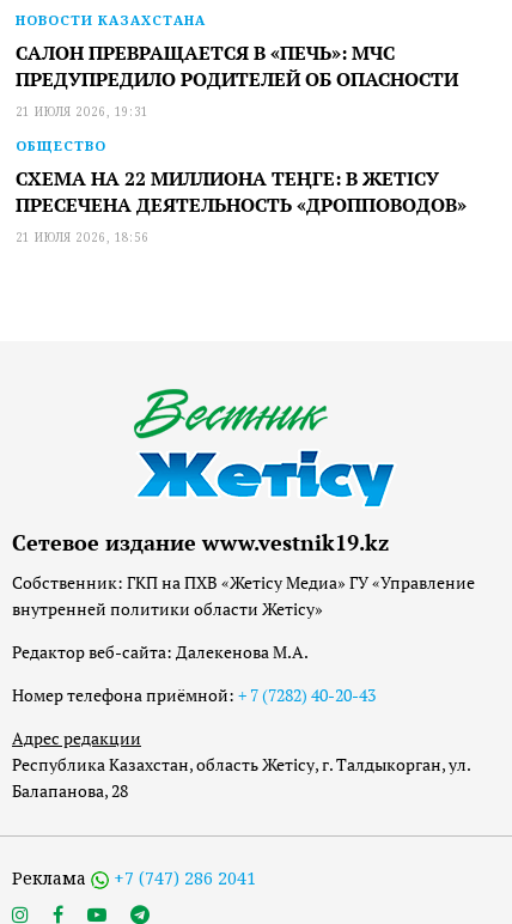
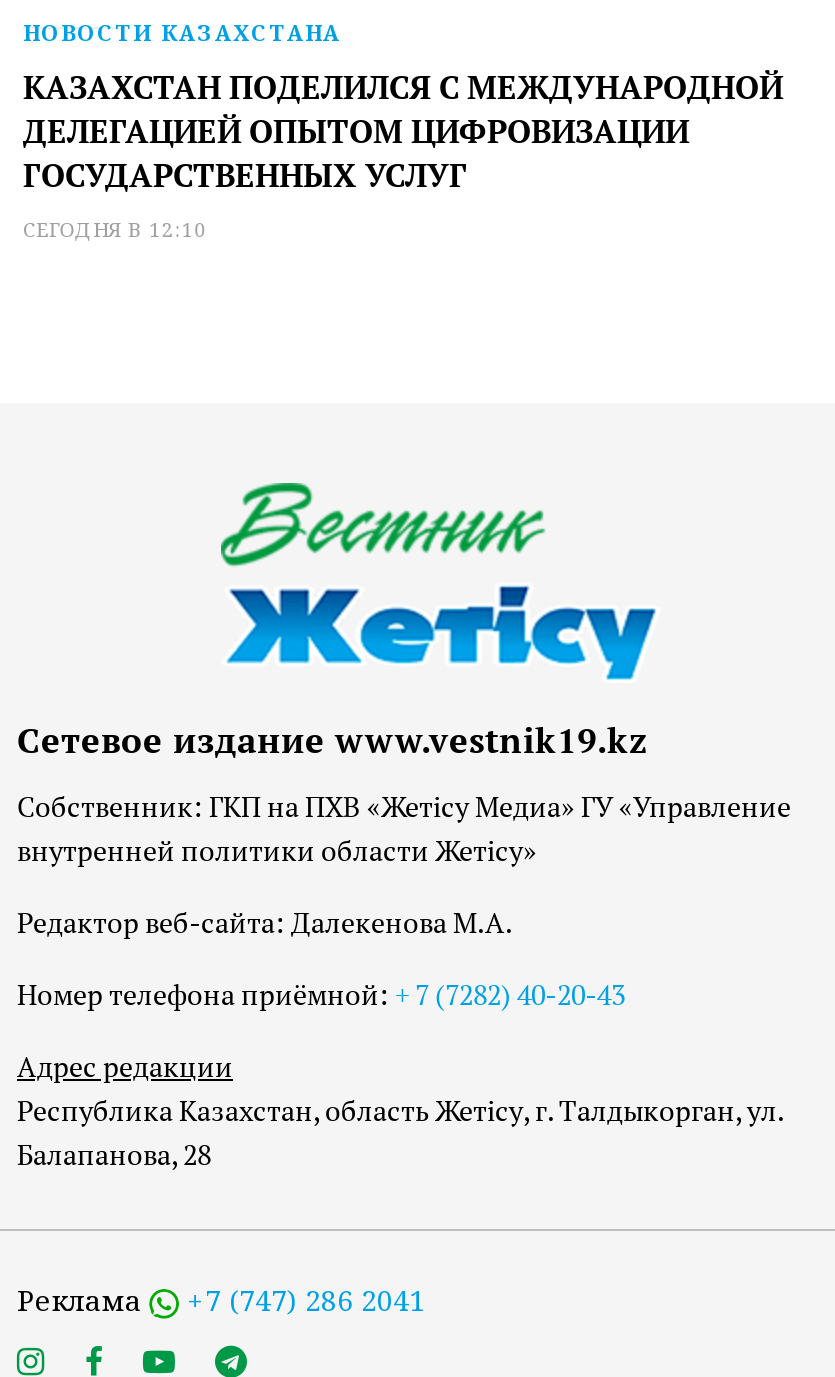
- САЛОН ПРЕВРАЩАЕТСЯ В «ПЕЧЬ»: МЧС
- ПРЕДУПРЕДИЛО РОДИТЕЛЕЙ ОБ ОПАСНОСТИ
- 21 ИЮЛЯ 2026, 19:31
- ОБЩЕСТВО
- СХЕМА НА 22 МИЛЛИОНА ТЕҢГЕ: В ЖЕТІСУ
- ПРЕСЕЧЕНА ДЕЯТЕЛЬНОСТЬ «ДРОППОВОДОВ»
- 21 ИЮЛЯ 2026, 18:56
+ КАЗАХСТАН ПОДЕЛИЛСЯ С МЕЖДУНАРОДНОЙ
+ ДЕЛЕГАЦИЕЙ ОПЫТОМ ЦИФРОВИЗАЦИИ
+ ГОСУДАРСТВЕННЫХ УСЛУГ
+ СЕГОДНЯ В 12:10
